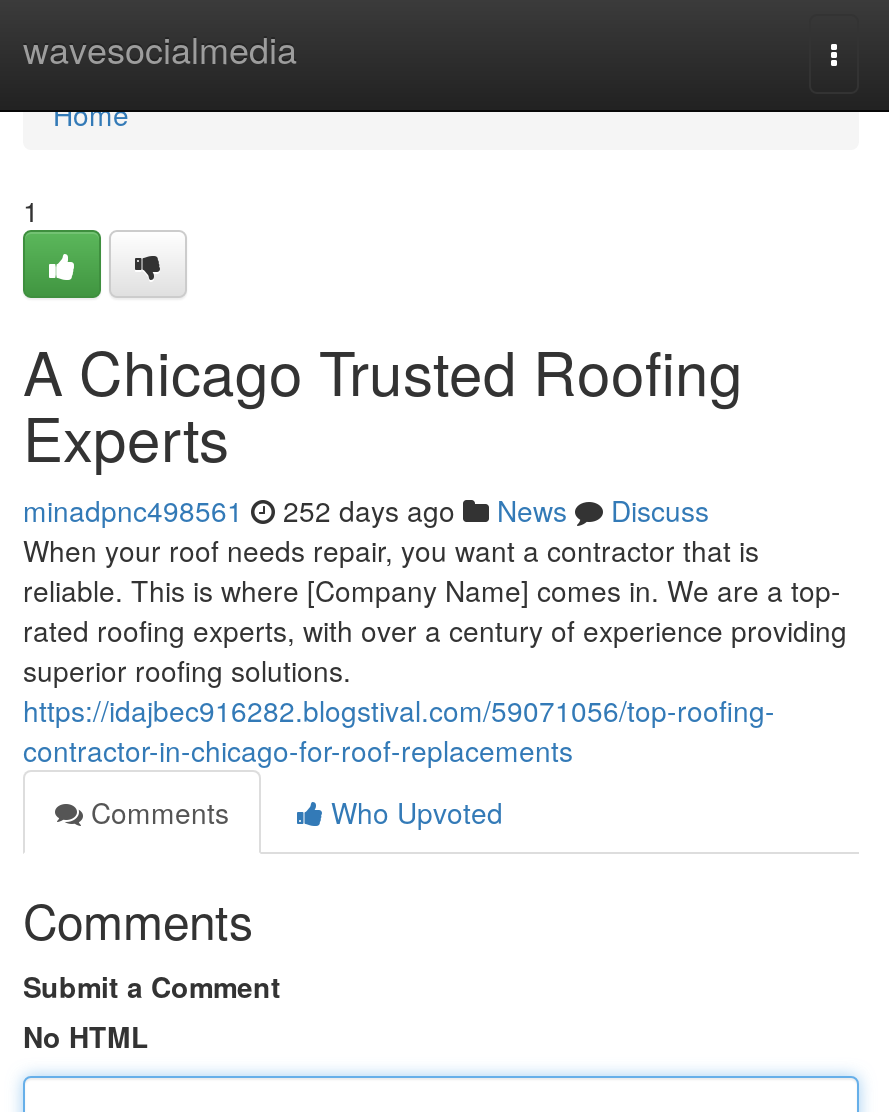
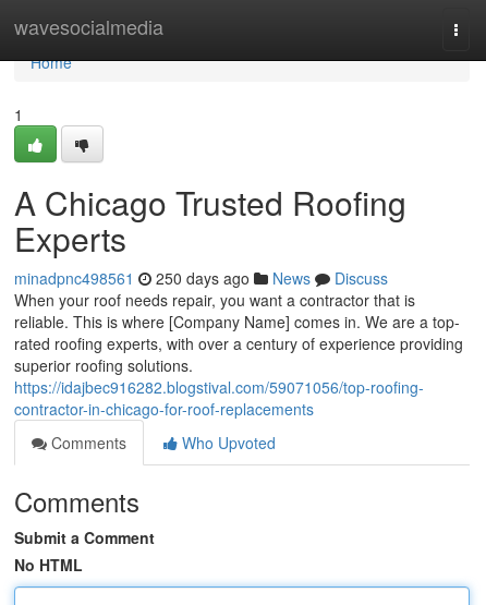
- minadpnc498561 252 days ago News Discuss
+ minadpnc498561 250 days ago News Discuss
